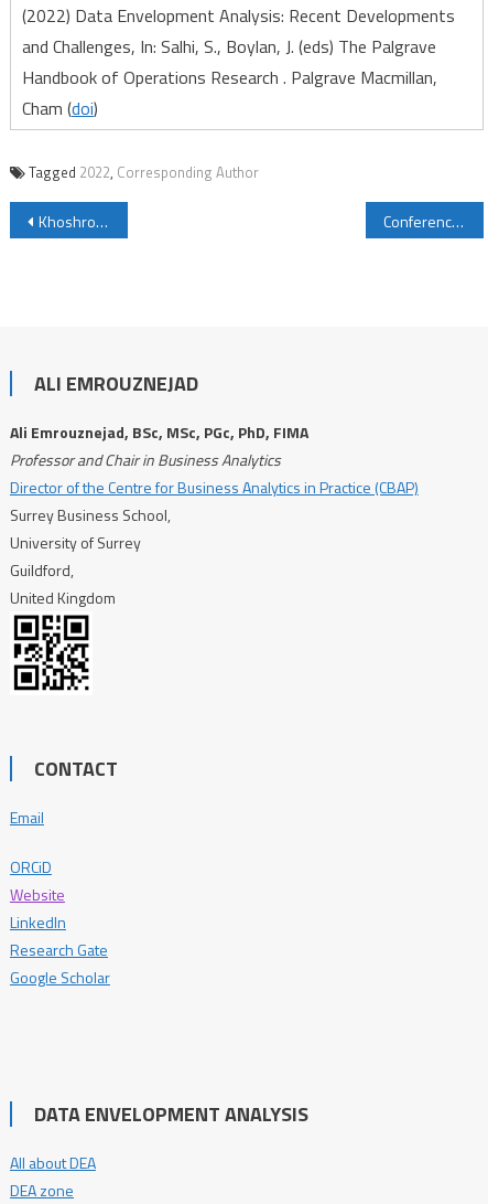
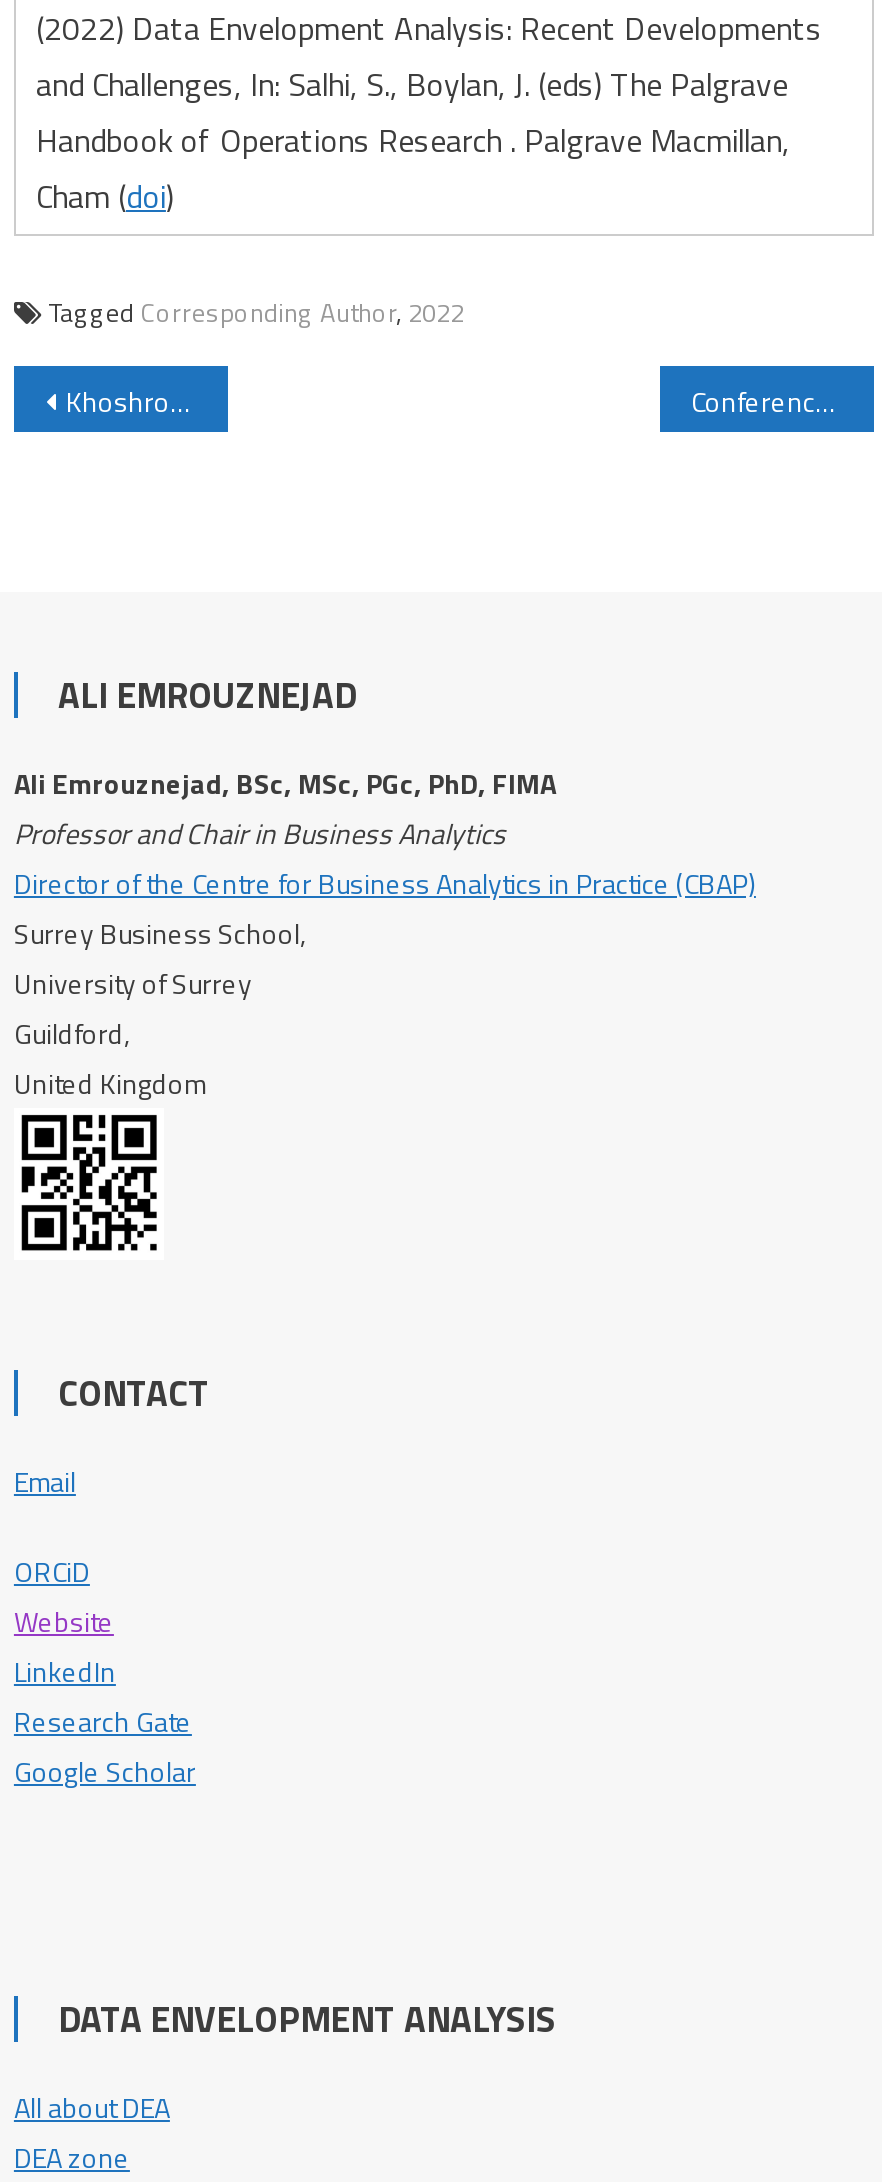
- Tagged 2022, Corresponding Author
+ Tagged Corresponding Author, 2022
